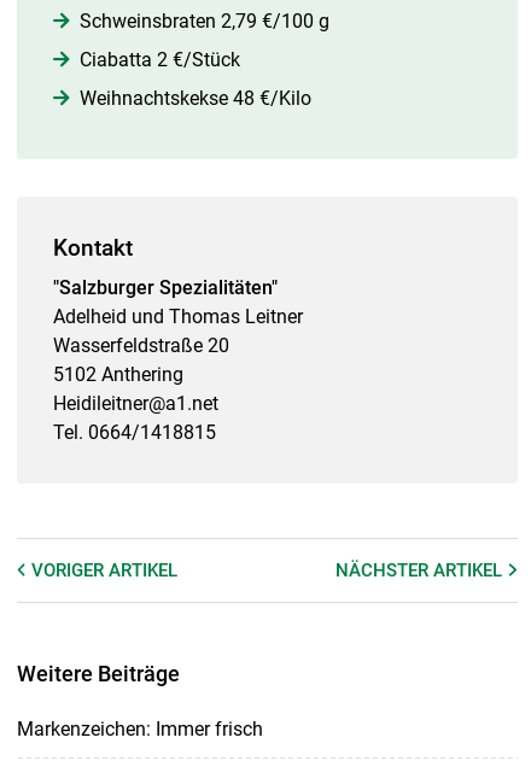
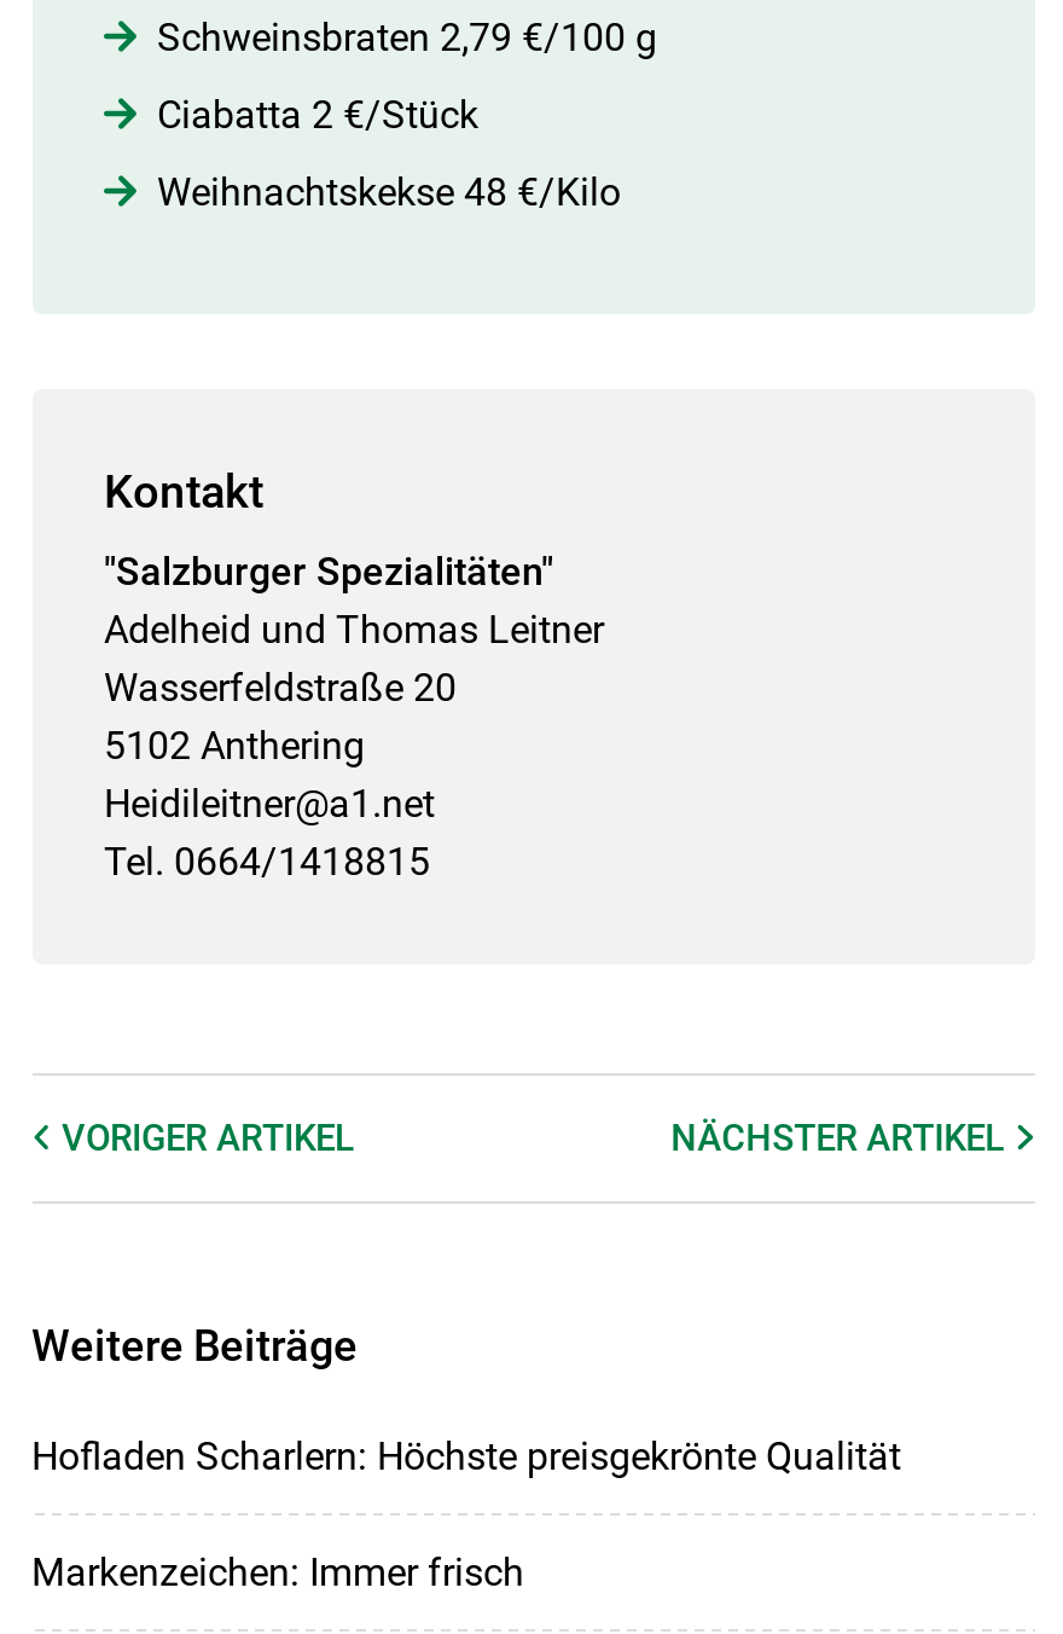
+ Hofladen Scharlern: Höchste preisgekrönte Qualität
